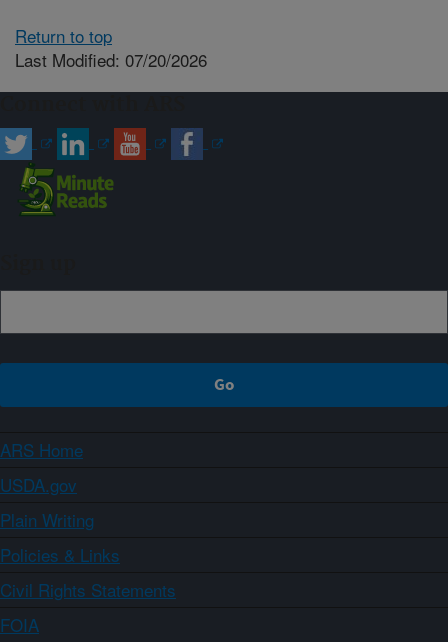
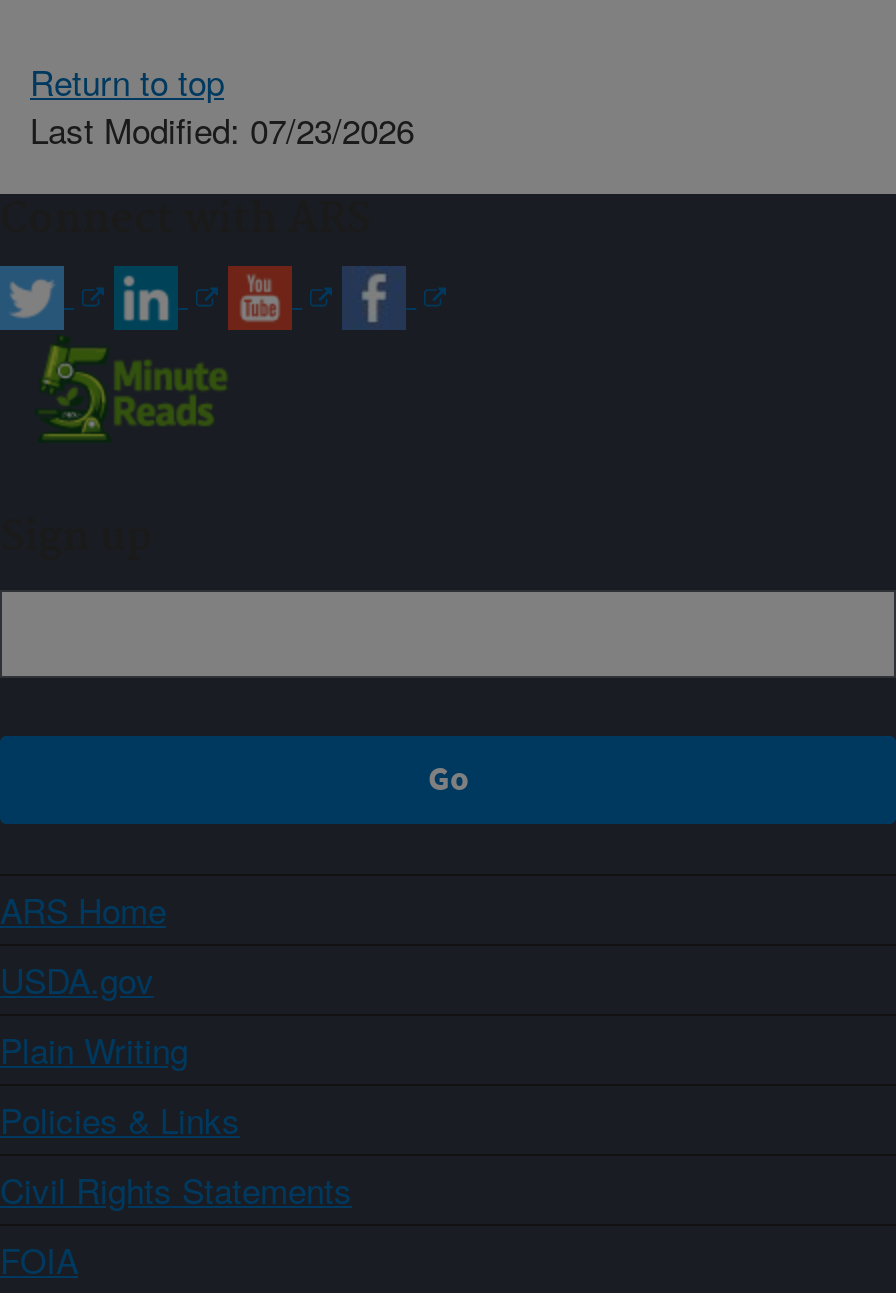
- Last Modified: 07/20/2026
+ Last Modified: 07/23/2026
